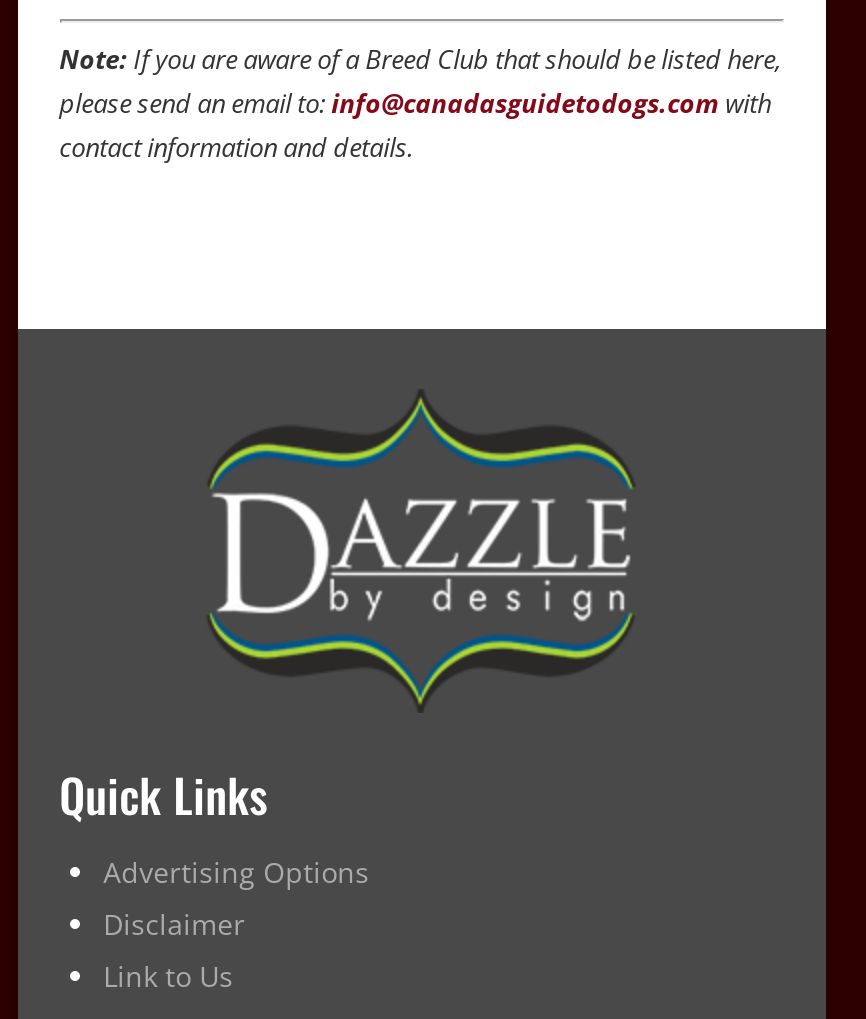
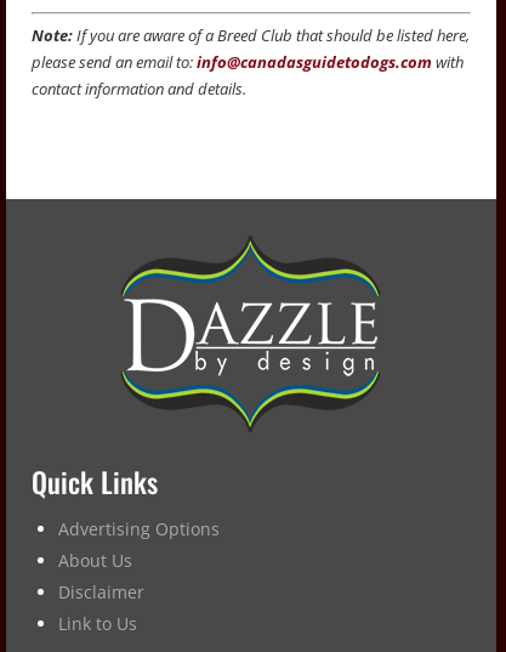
+ About Us
